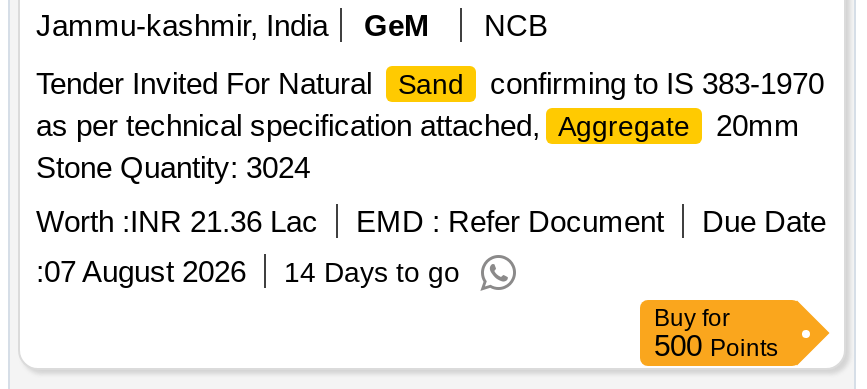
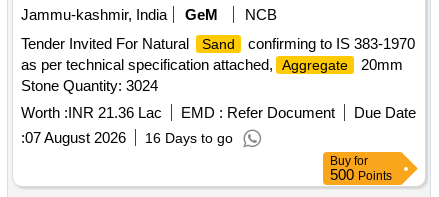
- :07 August 2026 14 Days to go
+ :07 August 2026 16 Days to go
